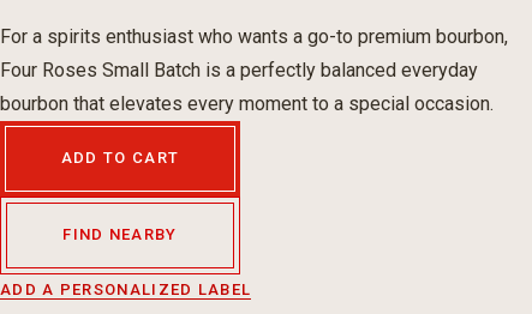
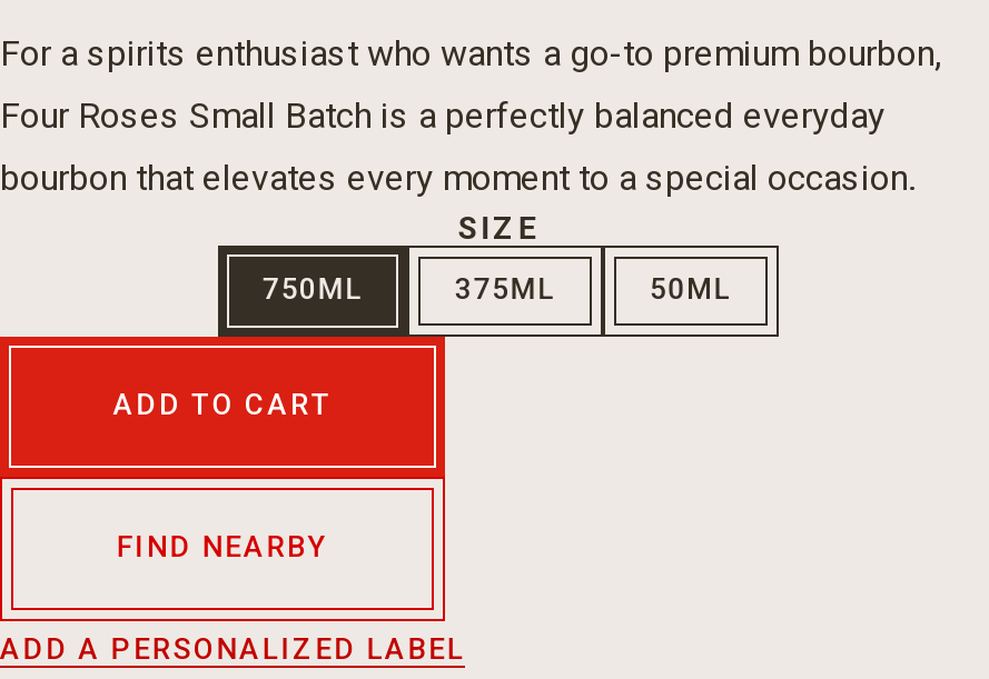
+ SIZE
+ 750ML
+ 375ML
+ 50ML
